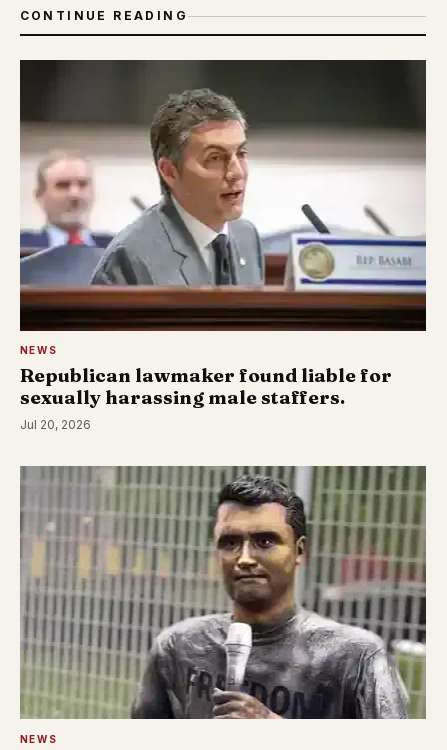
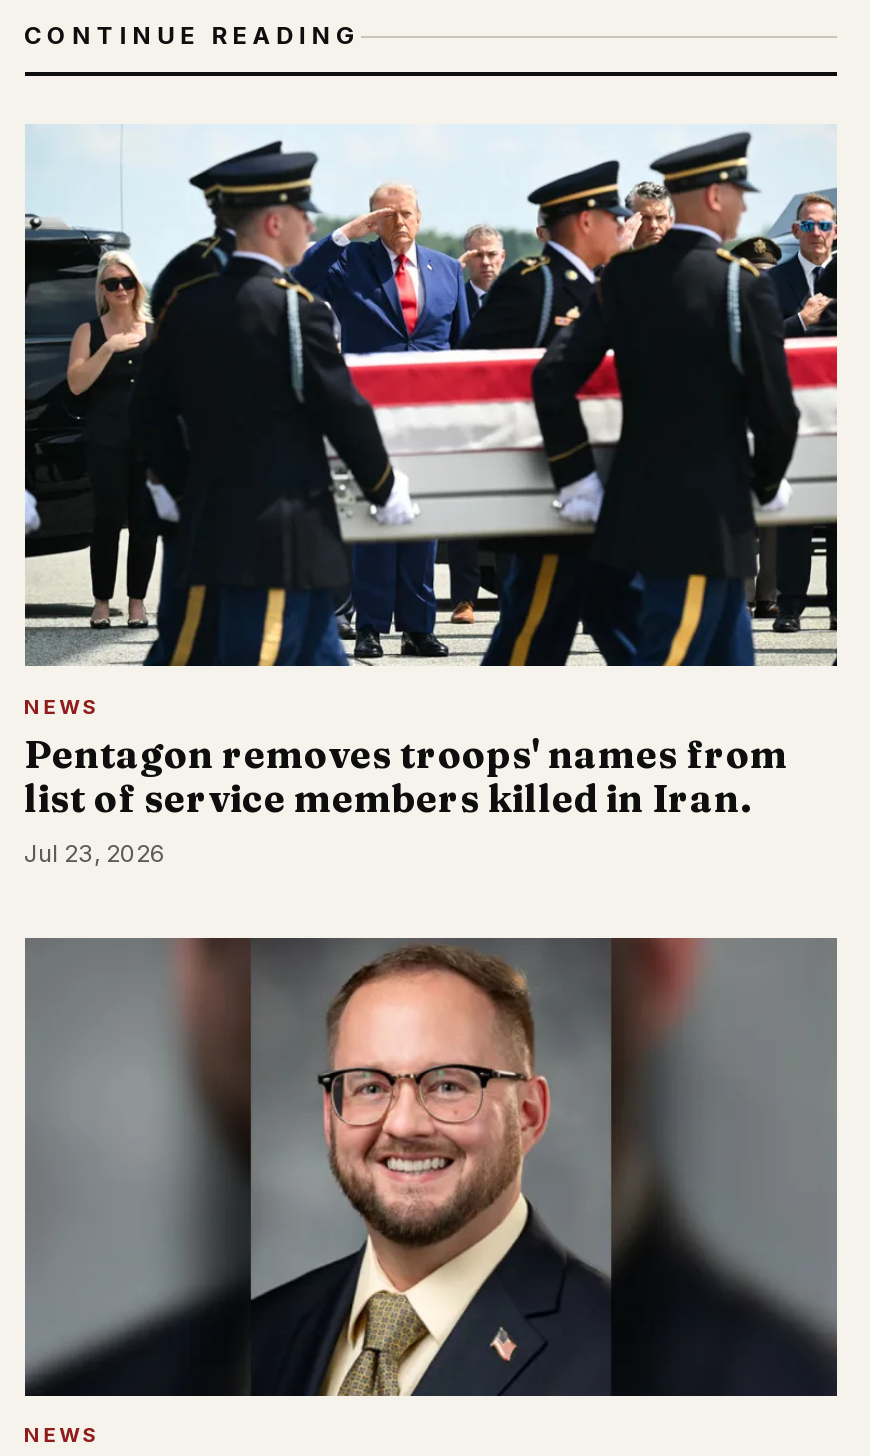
- [image]
- Republican lawmaker found liable for
- sexually harassing male staffers.
- Jul 20, 2026
+ [image]
+ Pentagon removes troops' names from
+ list of service members killed in Iran.
+ Jul 23, 2026

- [image]
+ [image]
